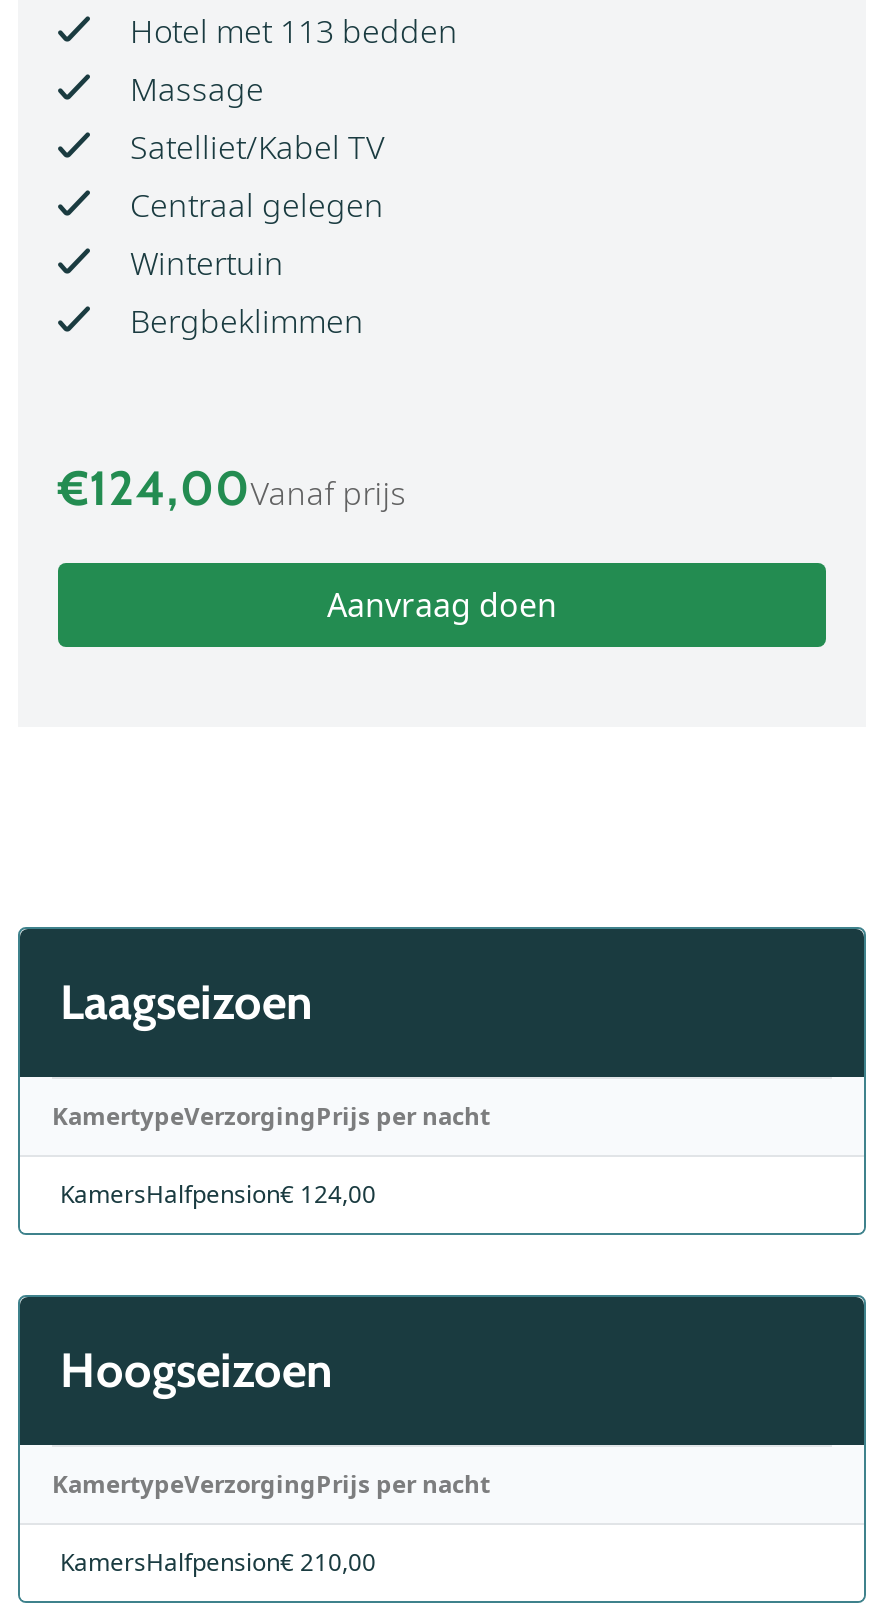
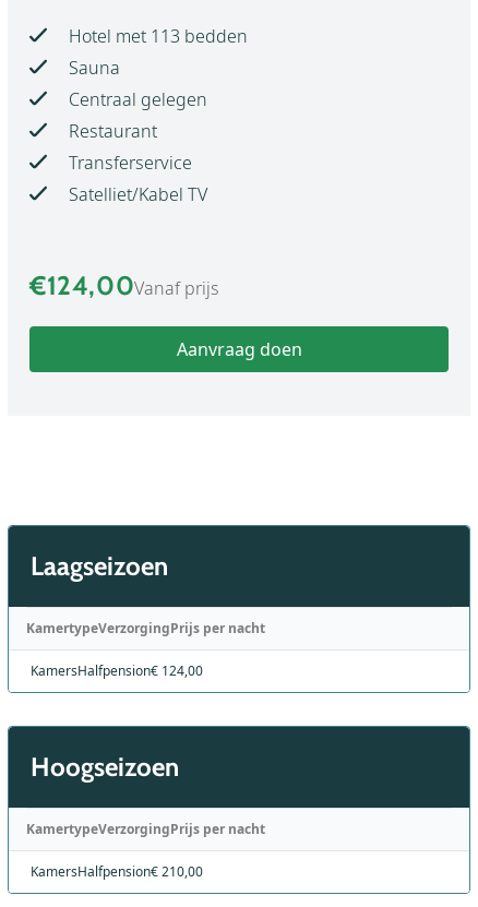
- Massage
+ Sauna

moved down: Satelliet/Kabel TV

moved up: Centraal gelegen

- Wintertuin
- Bergbeklimmen
+ Restaurant
+ Transferservice
